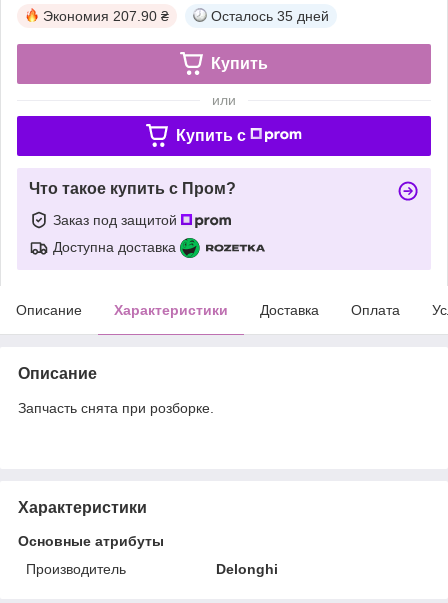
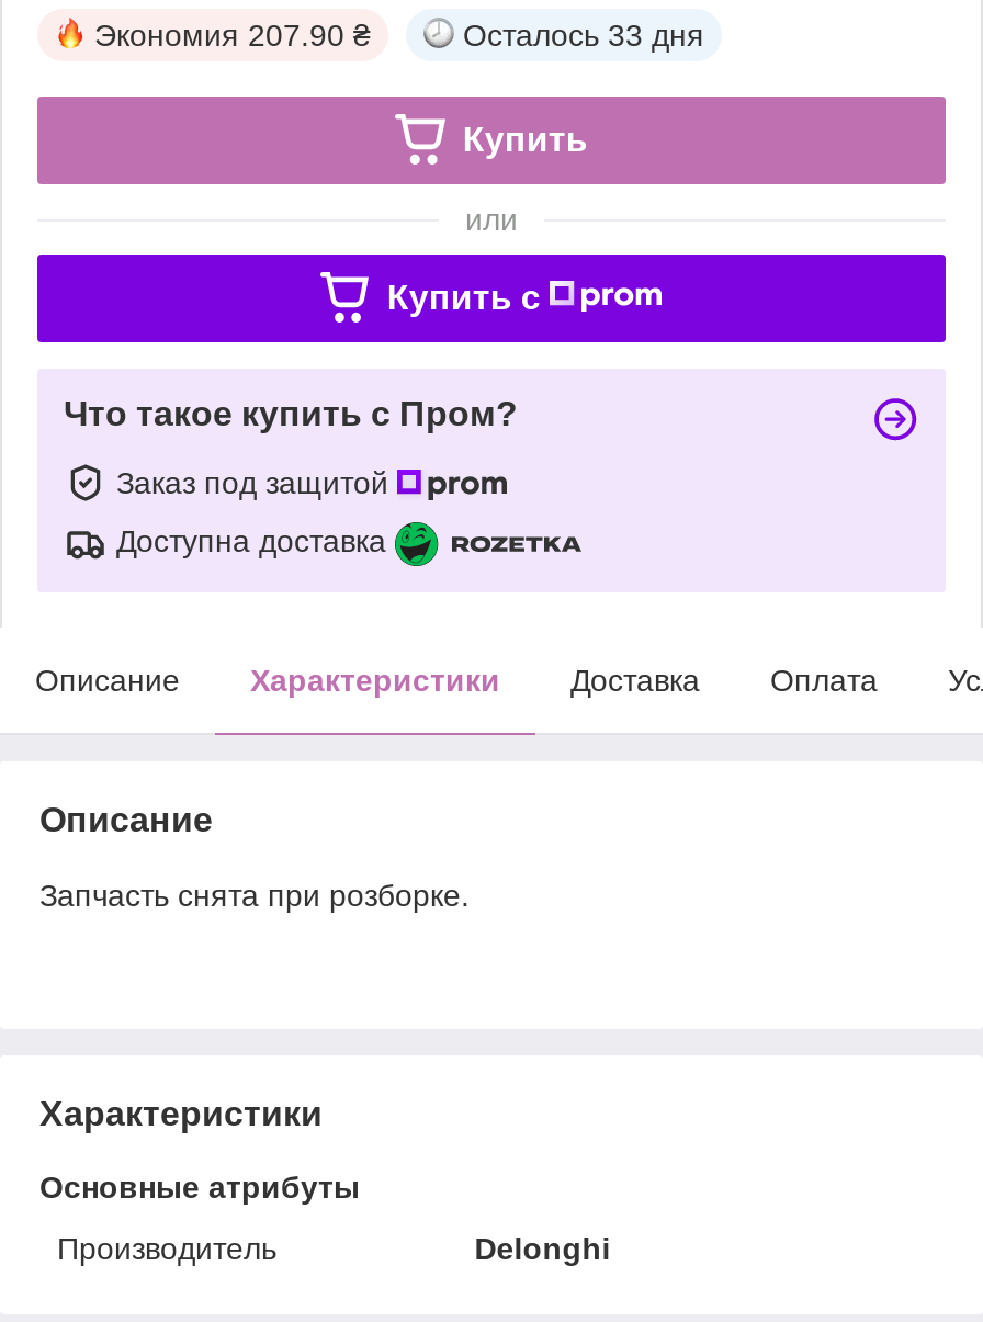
- Осталось 35 дней
+ Осталось 33 дня
